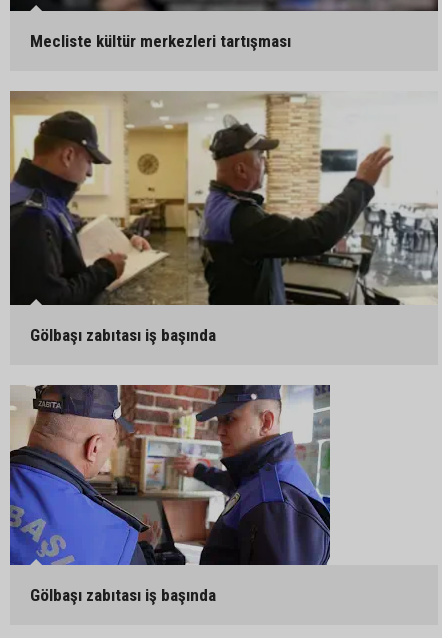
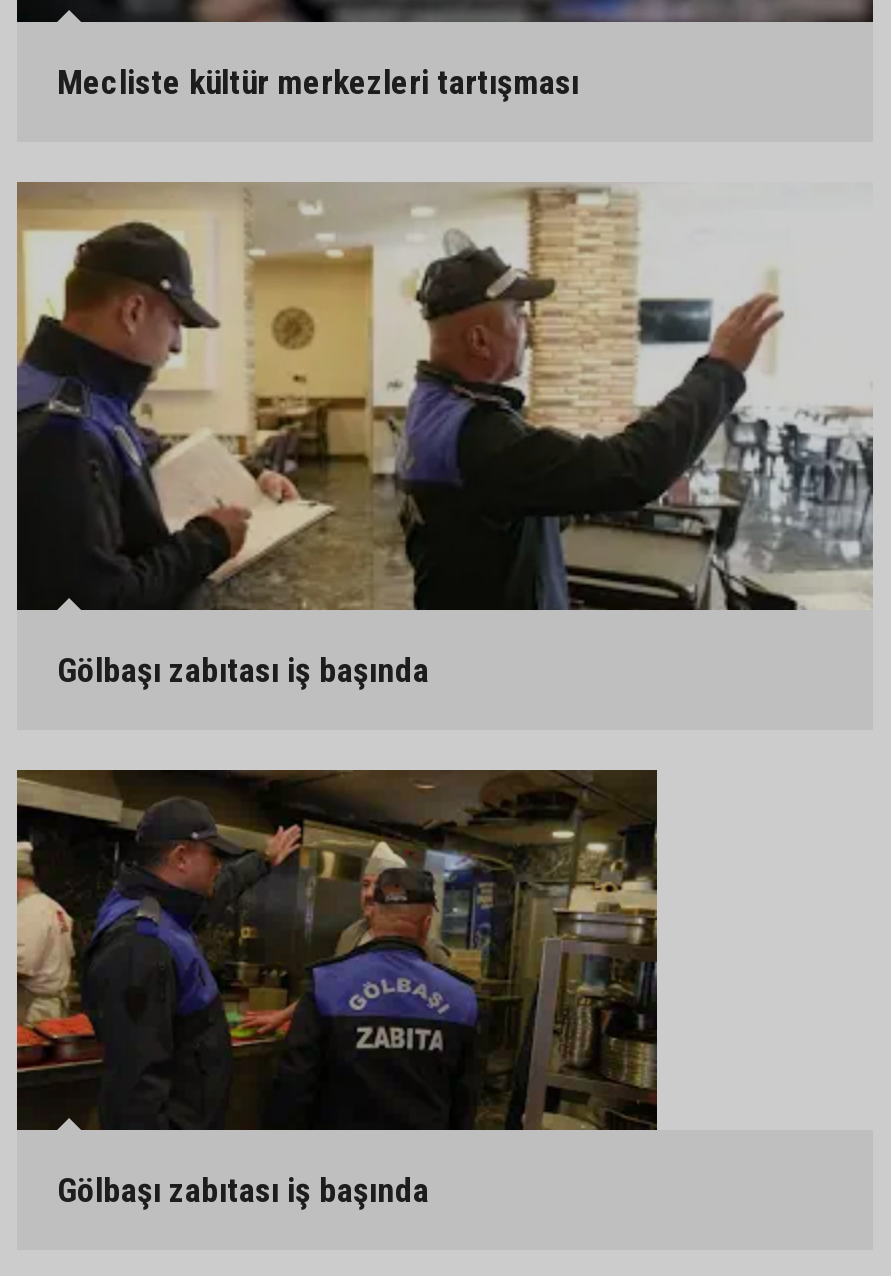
- [image]
+ [image]
